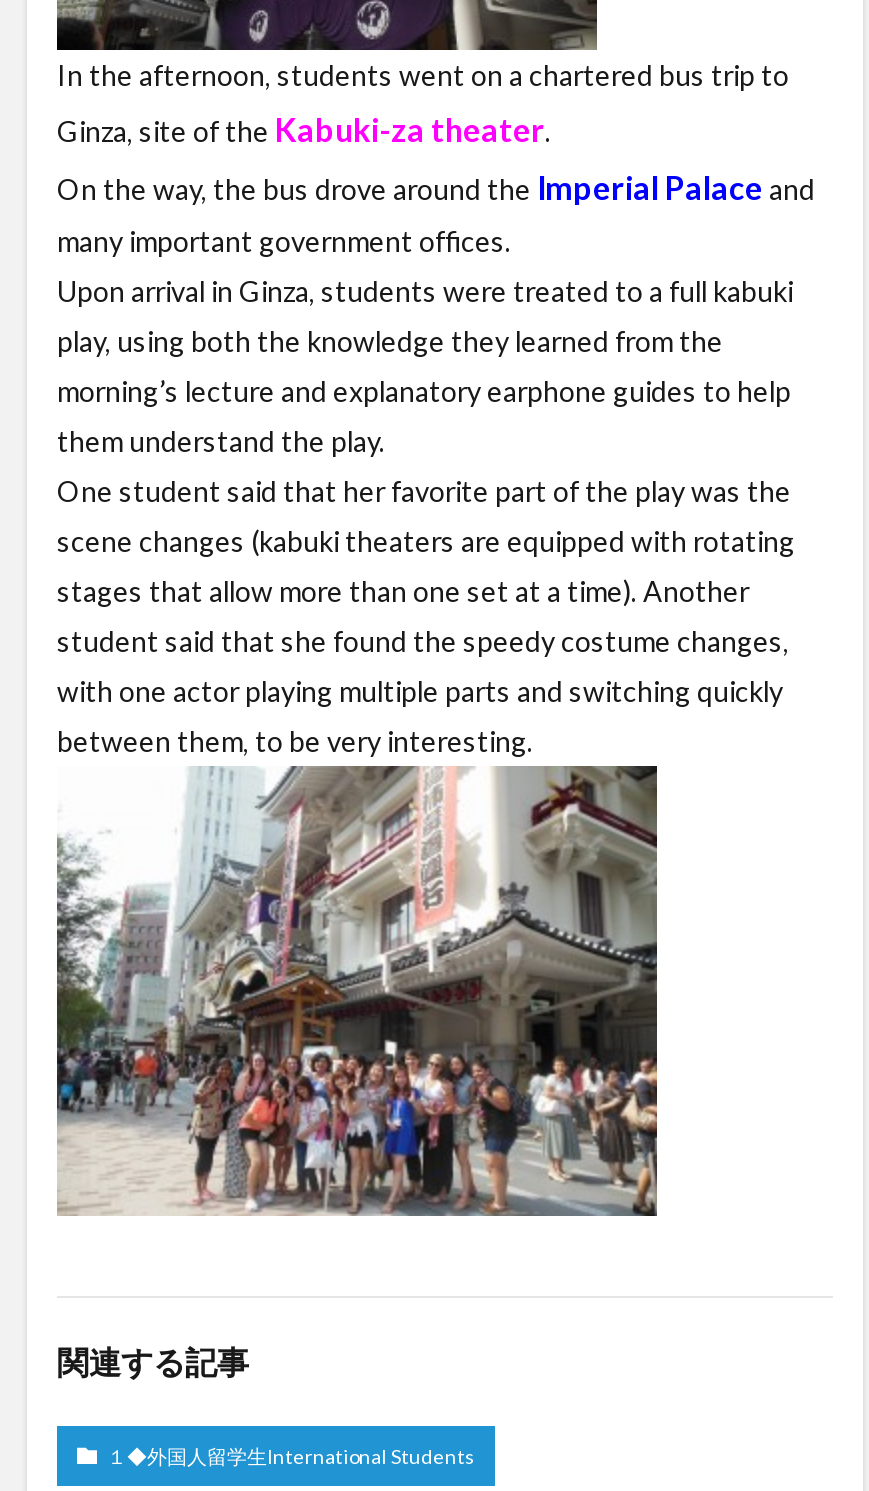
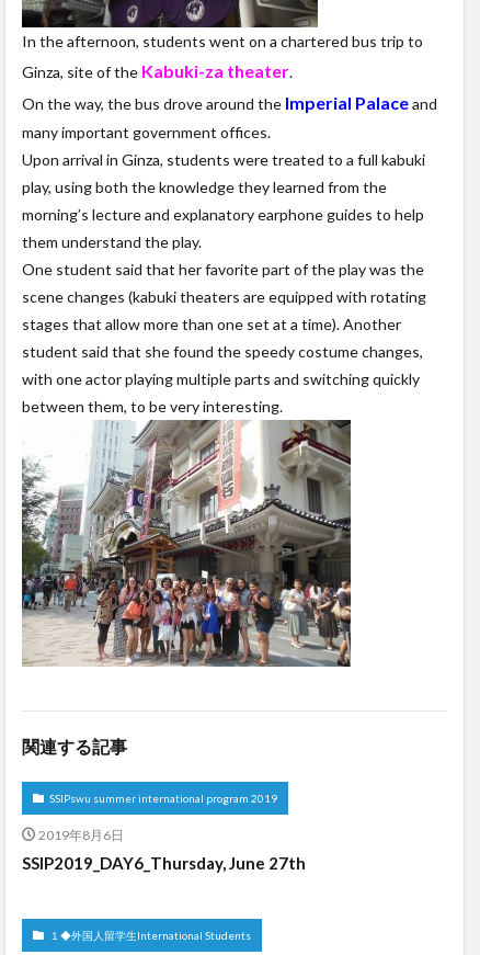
+ SSIPswu summer international program 2019
+ 2019年8月6日
+ SSIP2019_DAY6_Thursday, June 27th
